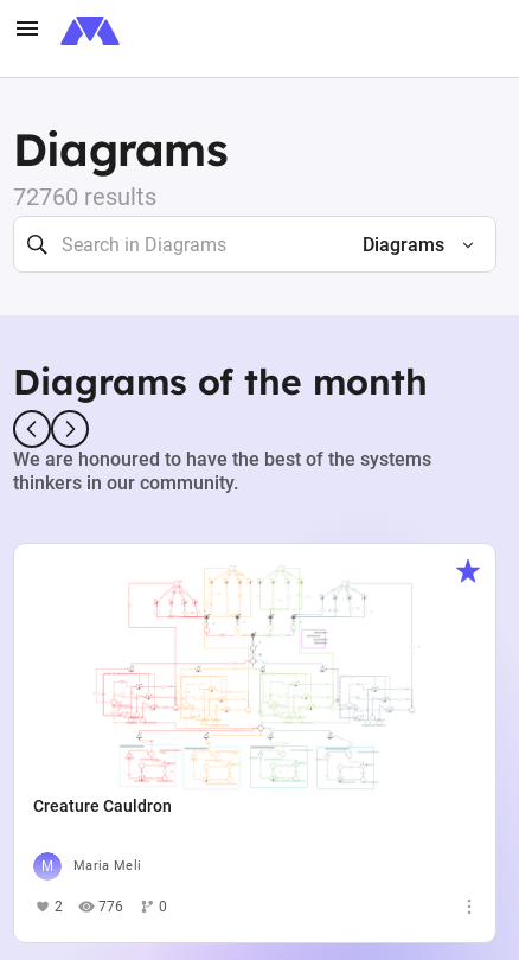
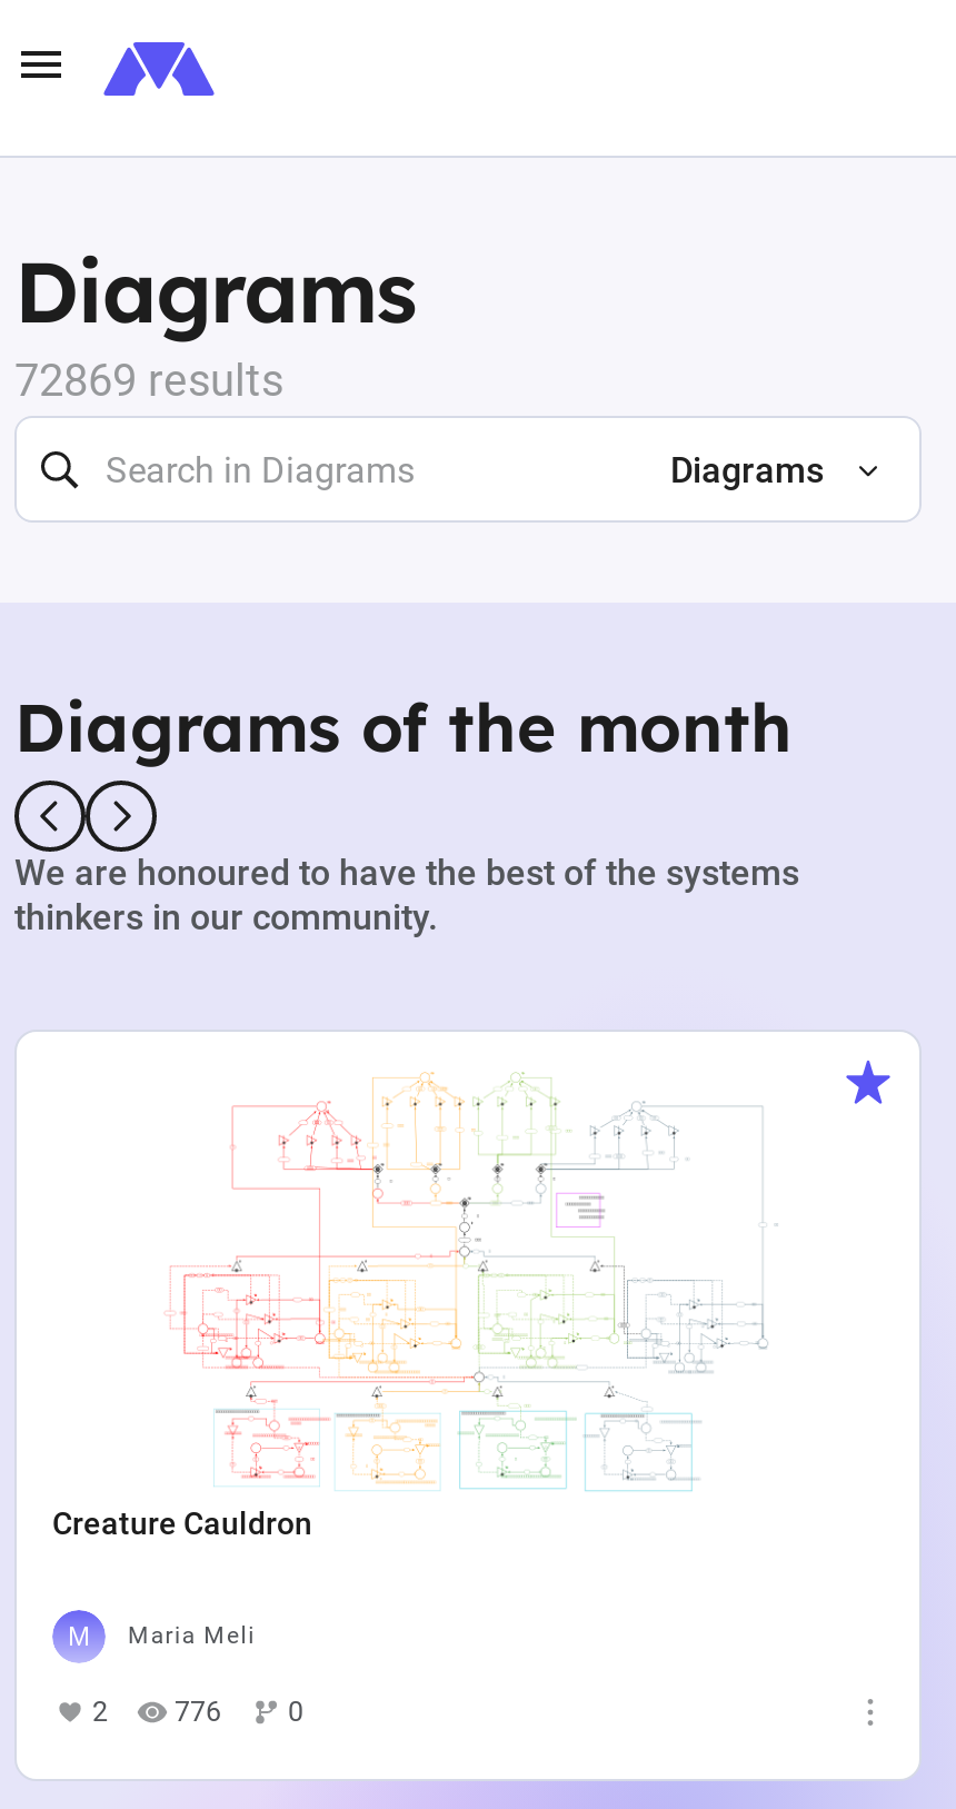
- 72760 results
+ 72869 results
